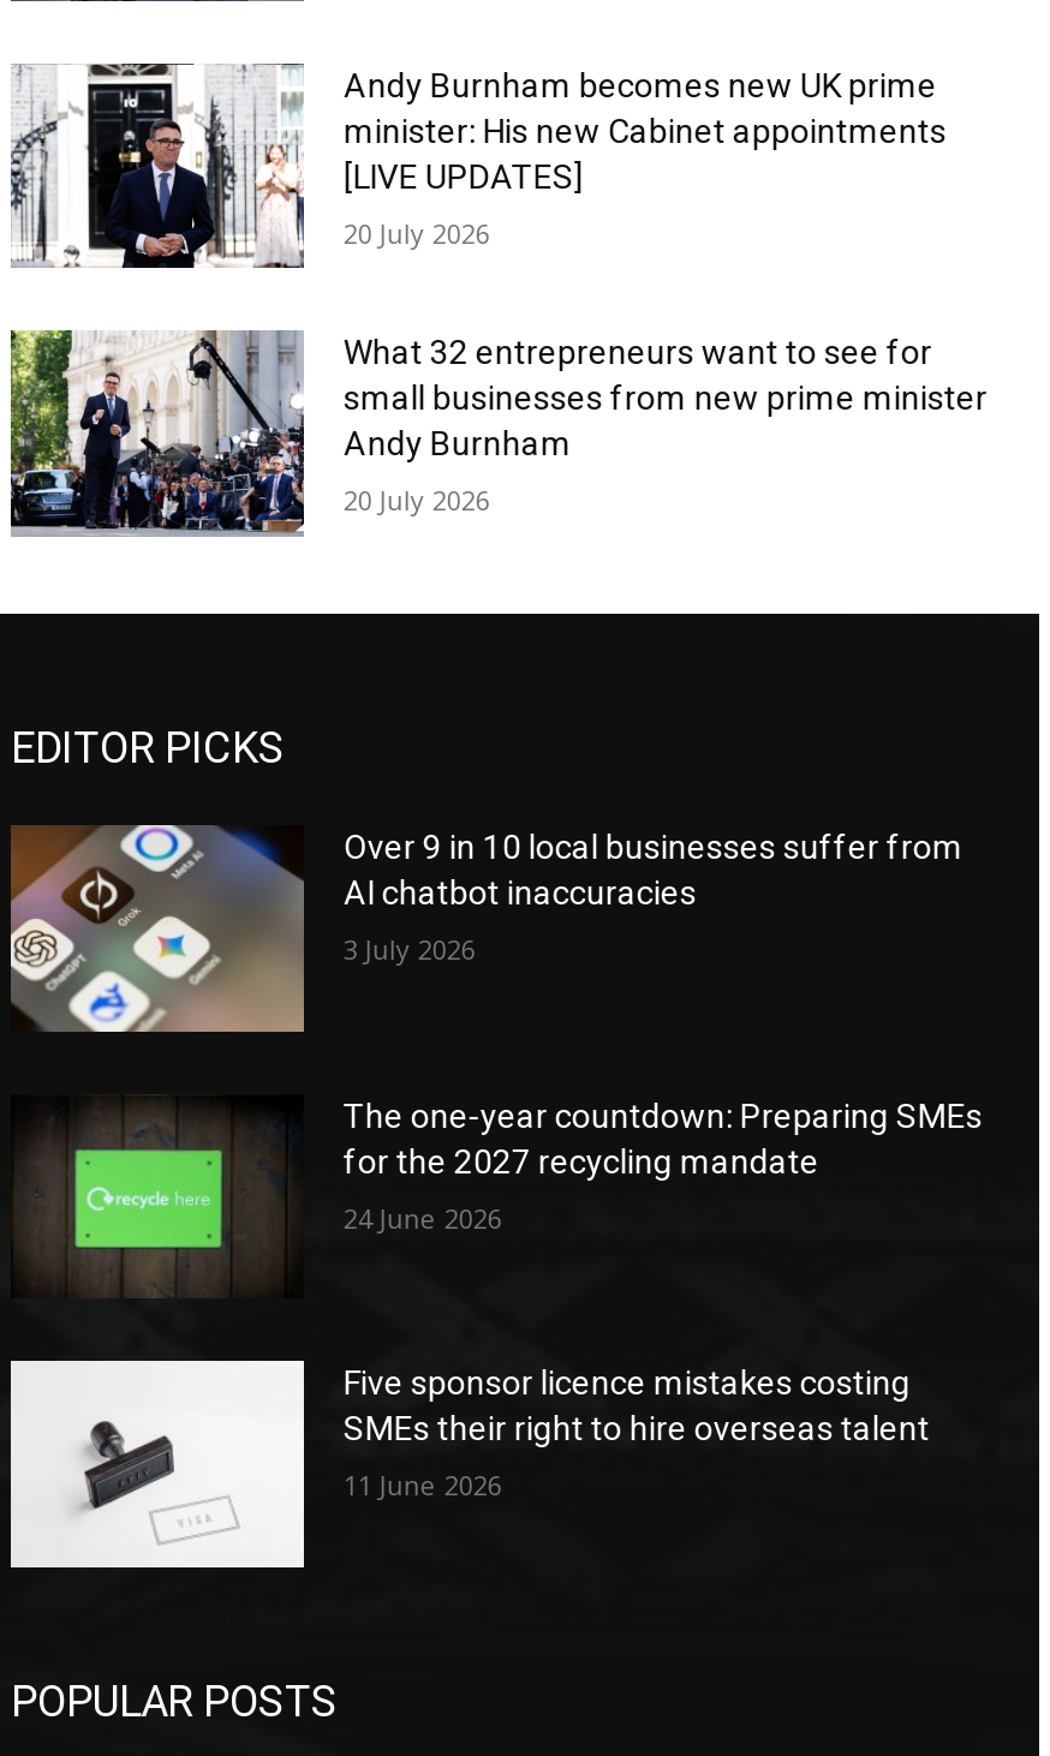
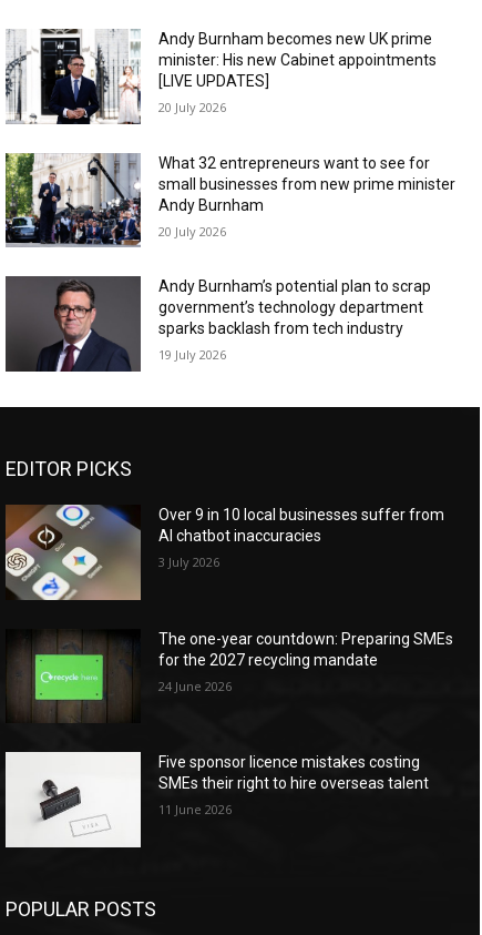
+ [image]
+ Andy Burnham’s potential plan to scrap
+ government’s technology department
+ sparks backlash from tech industry
+ 19 July 2026
